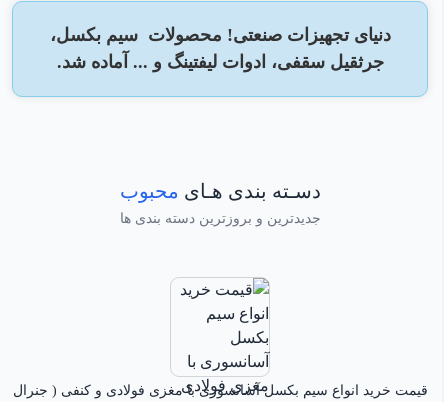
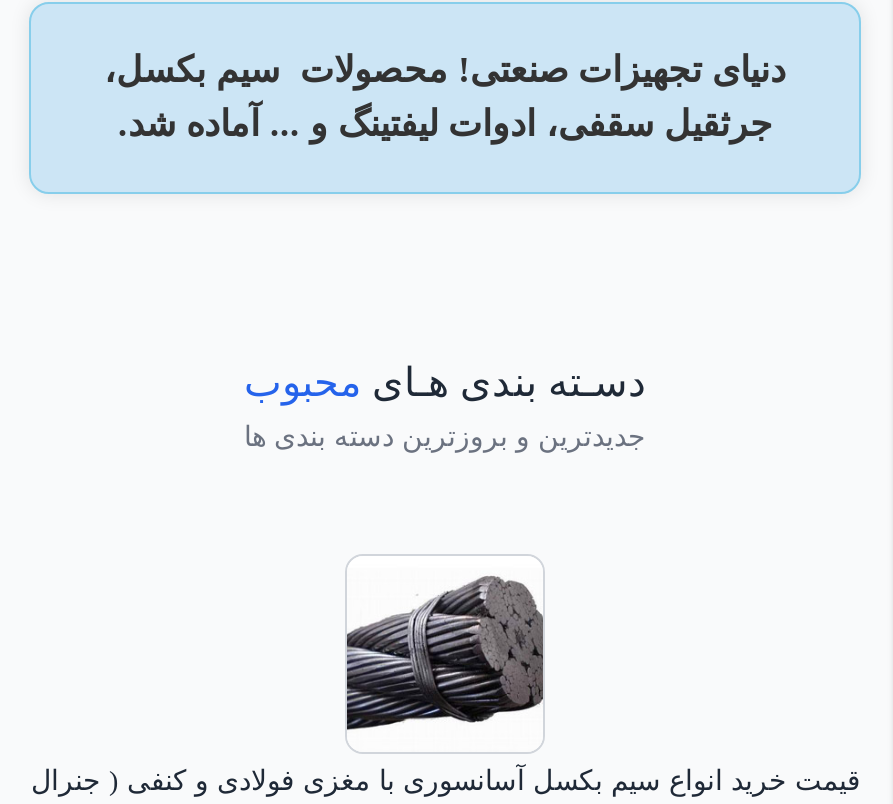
- [image]
+ [image]
